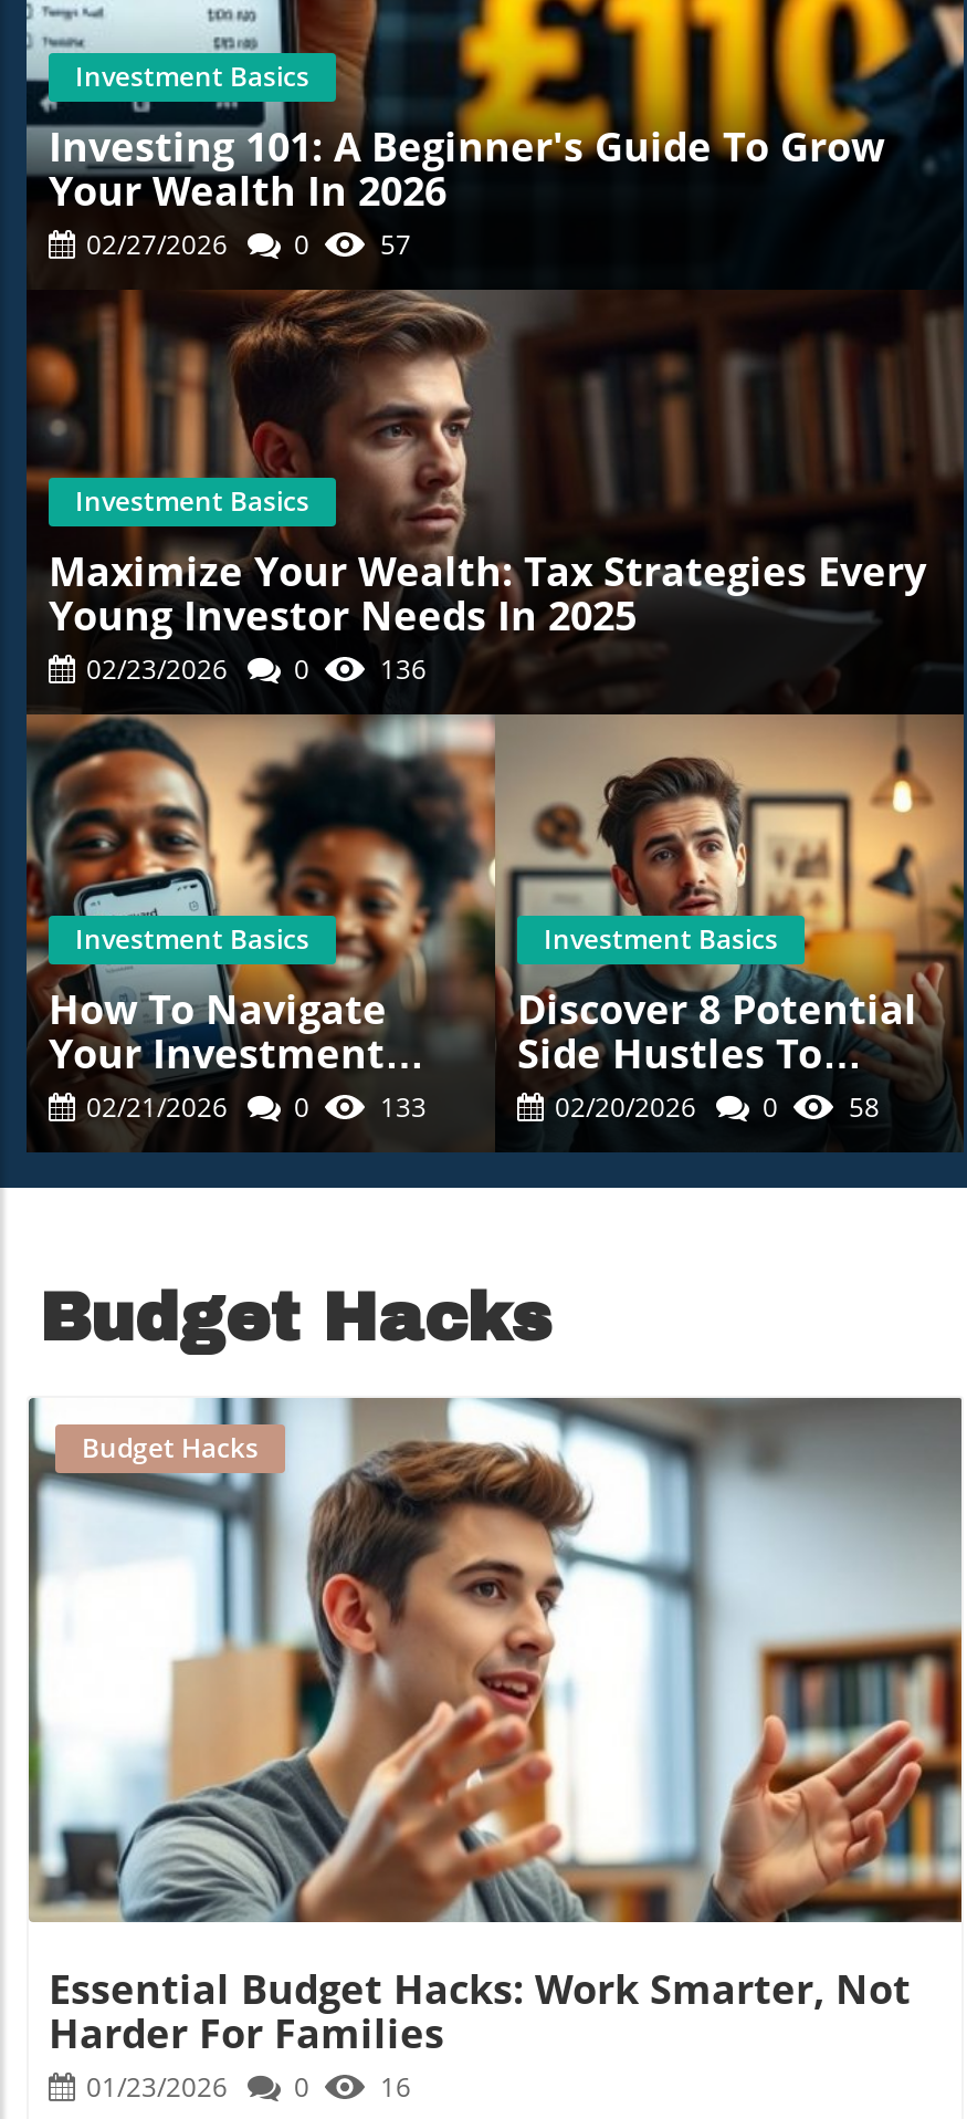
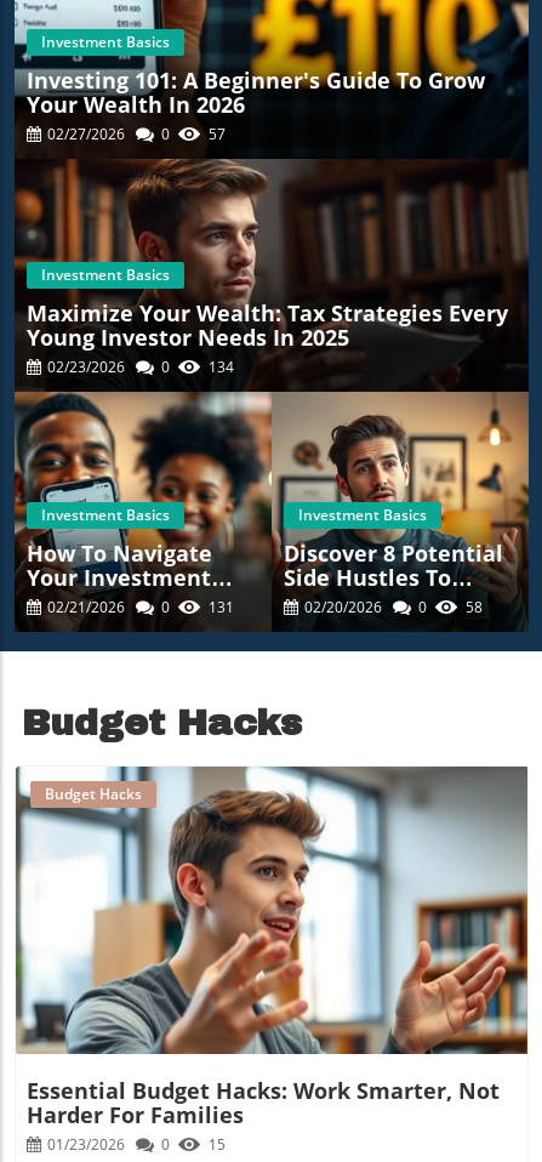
- 02/23/2026 0 136
+ 02/23/2026 0 134

- 133
+ 131

- 01/23/2026 0 16
+ 01/23/2026 0 15
